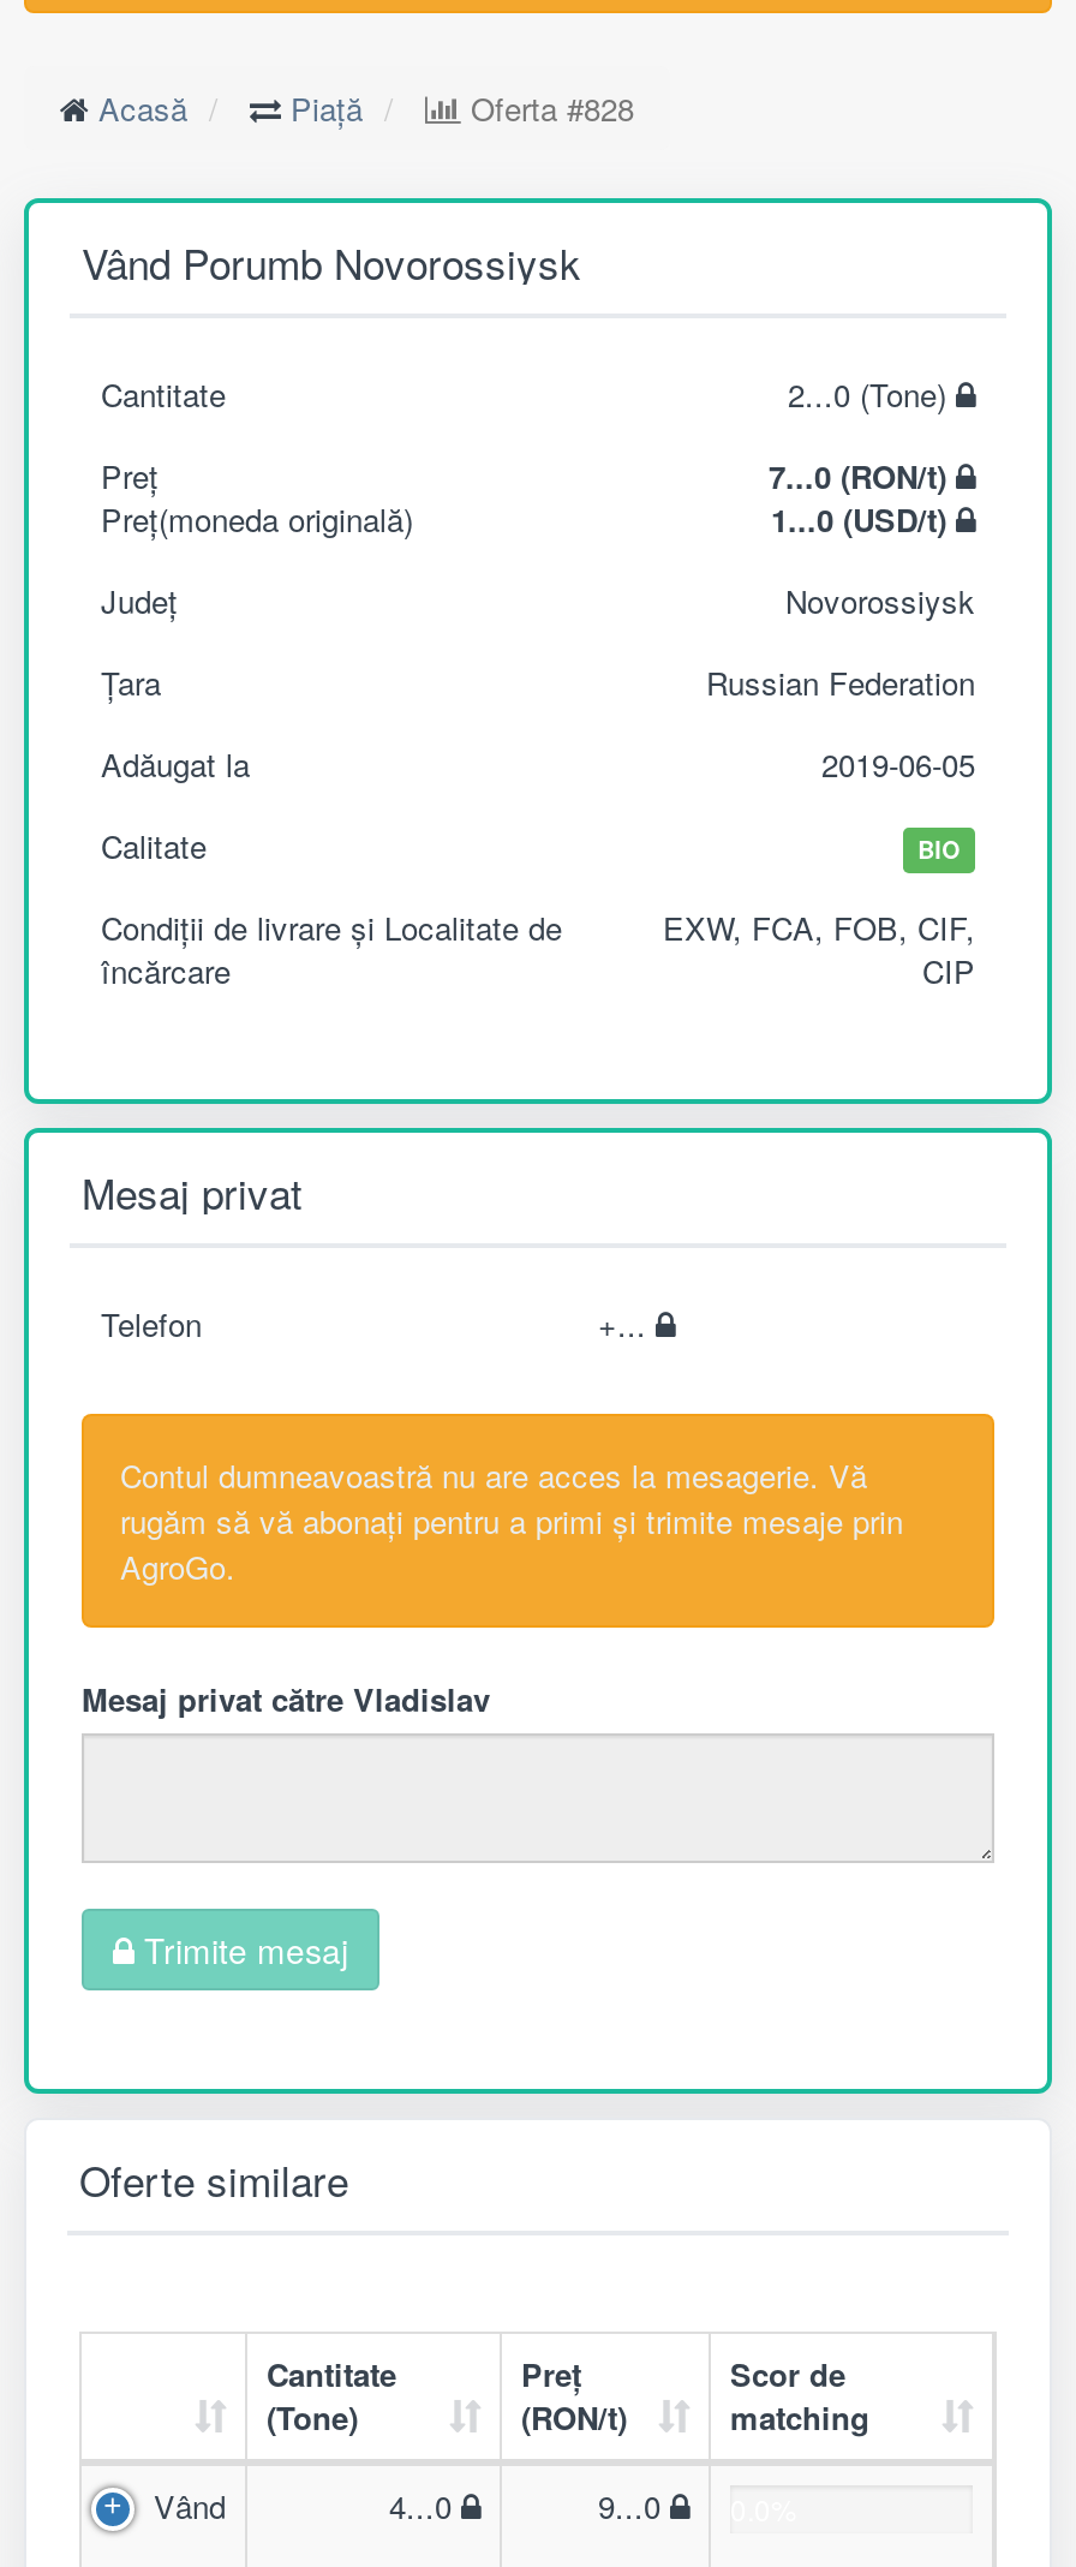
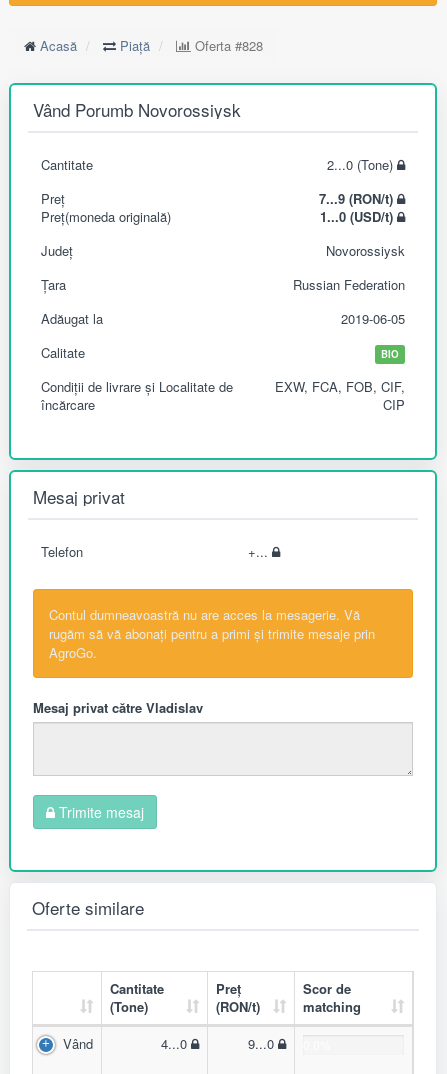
- 7...0 (RON/t)
+ 7...9 (RON/t)
